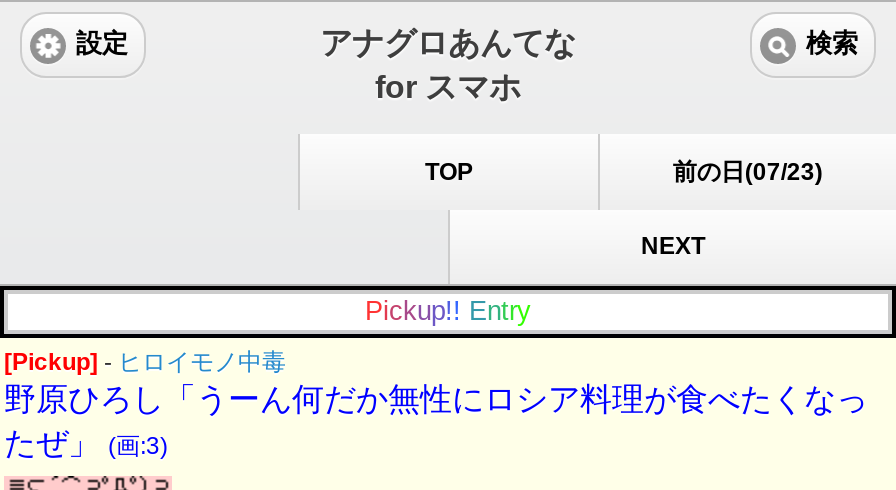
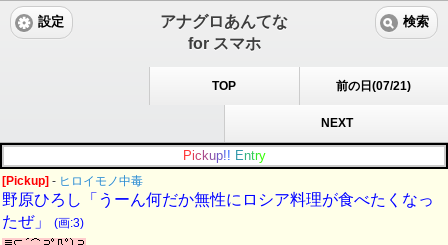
- 前の日(07/23)
+ 前の日(07/21)
